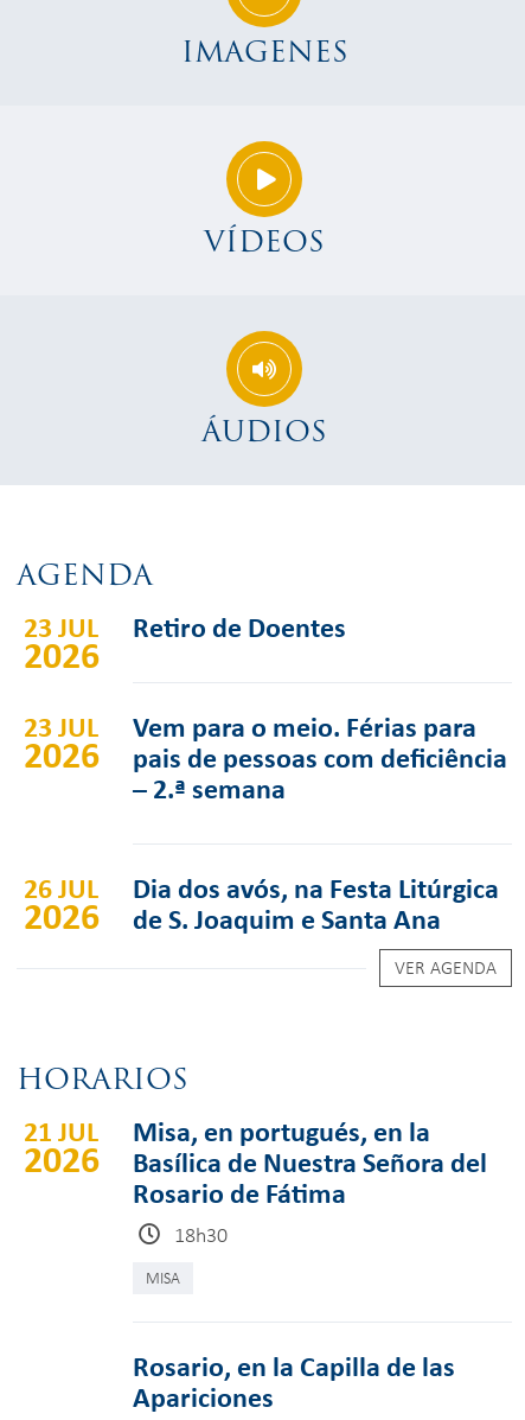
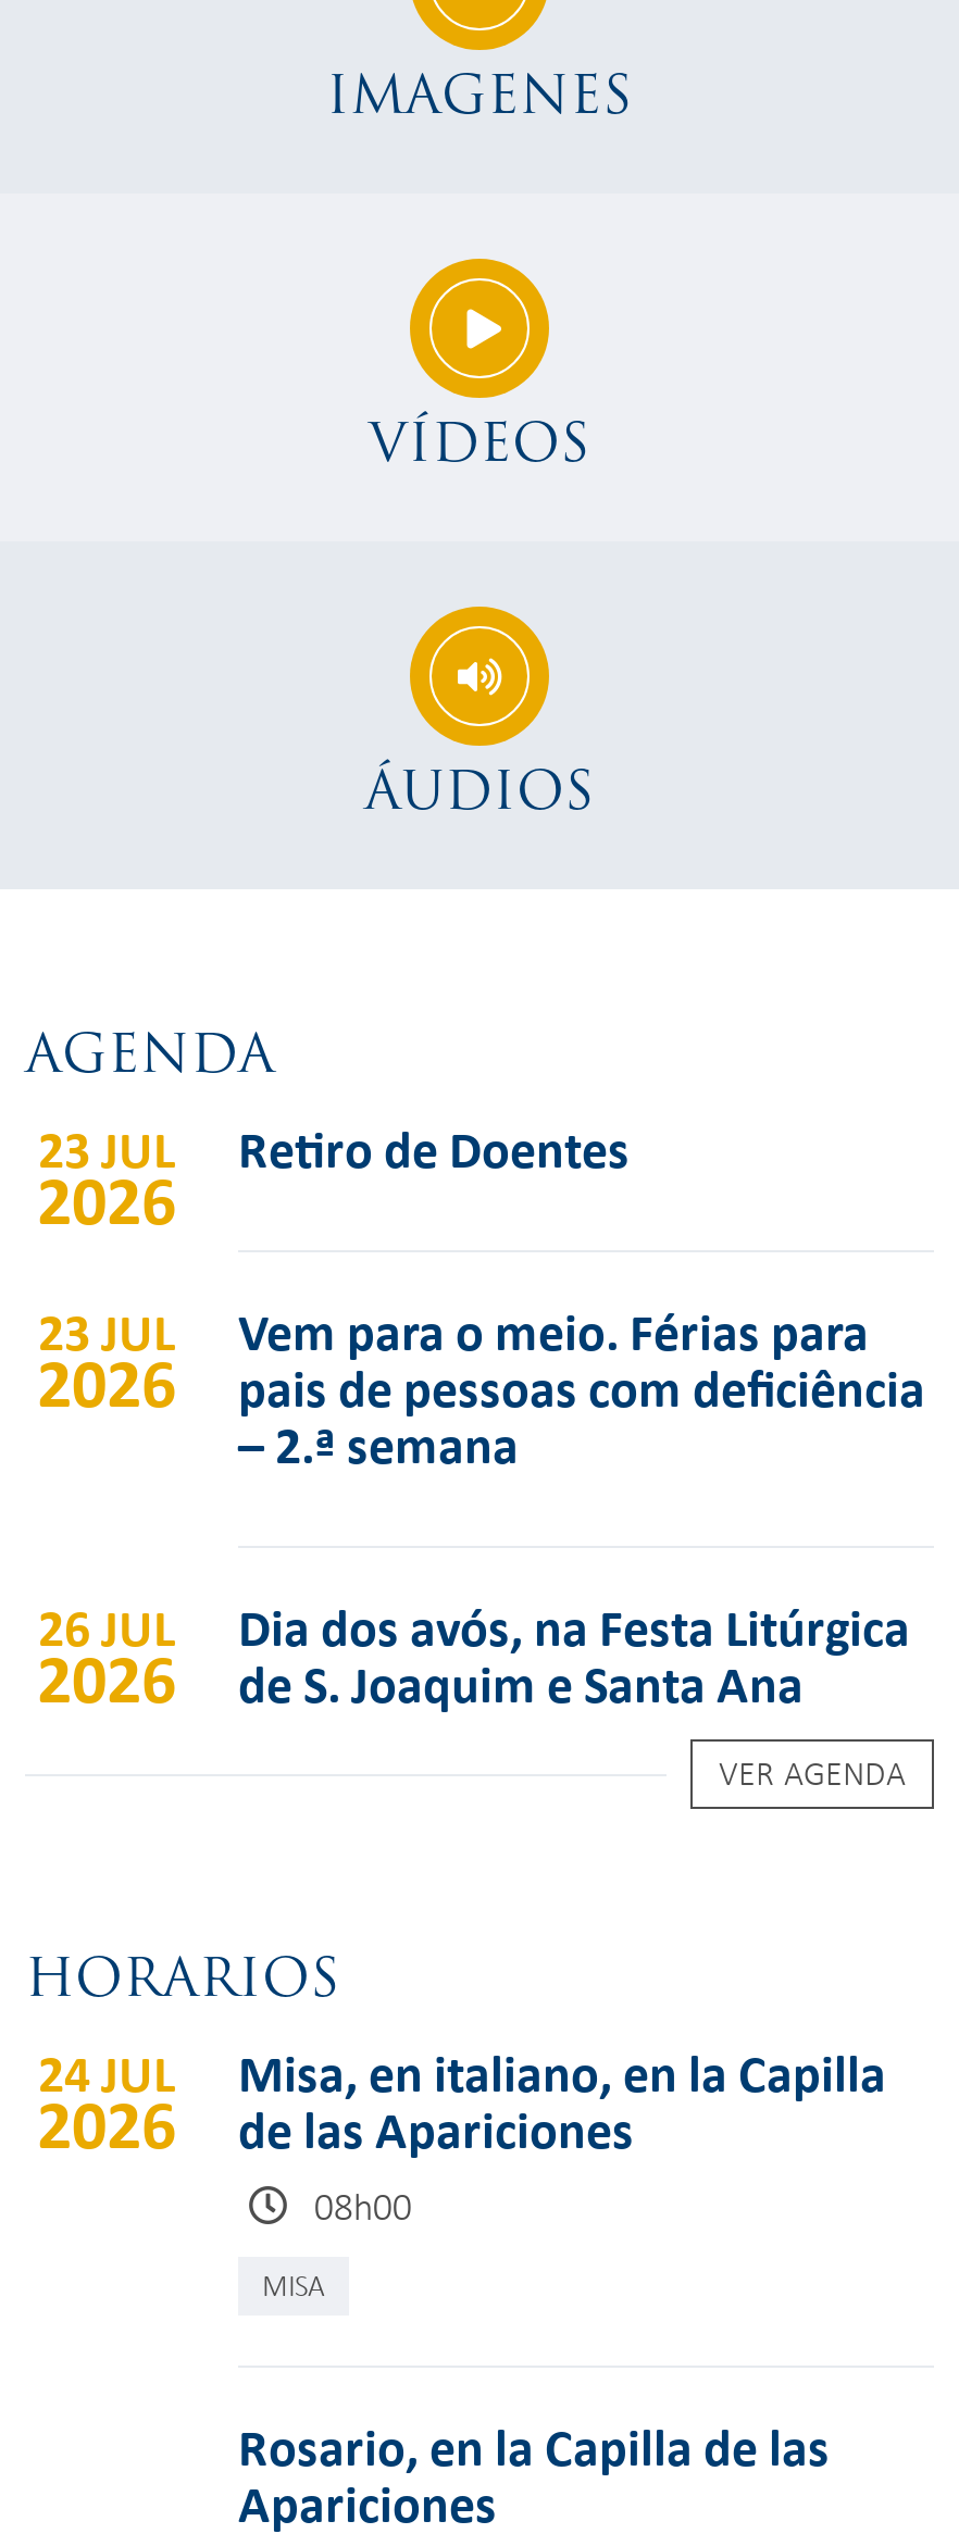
- 21 JUL
+ 24 JUL

- Misa, en portugués, en la
- Basílica de Nuestra Señora del
- Rosario de Fátima
- 18h30
+ Misa, en italiano, en la Capilla
+ de las Apariciones
+ 08h00
